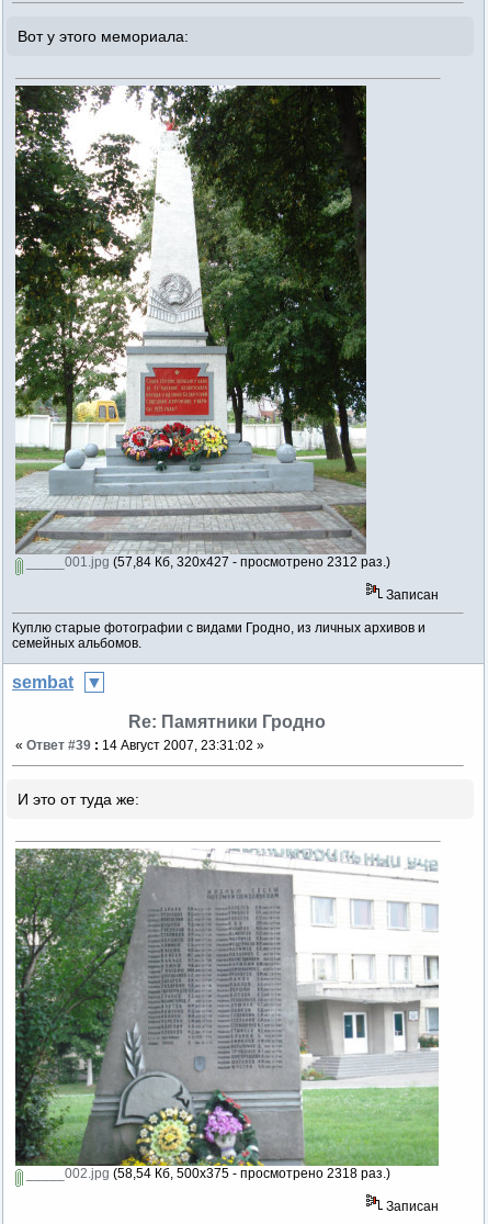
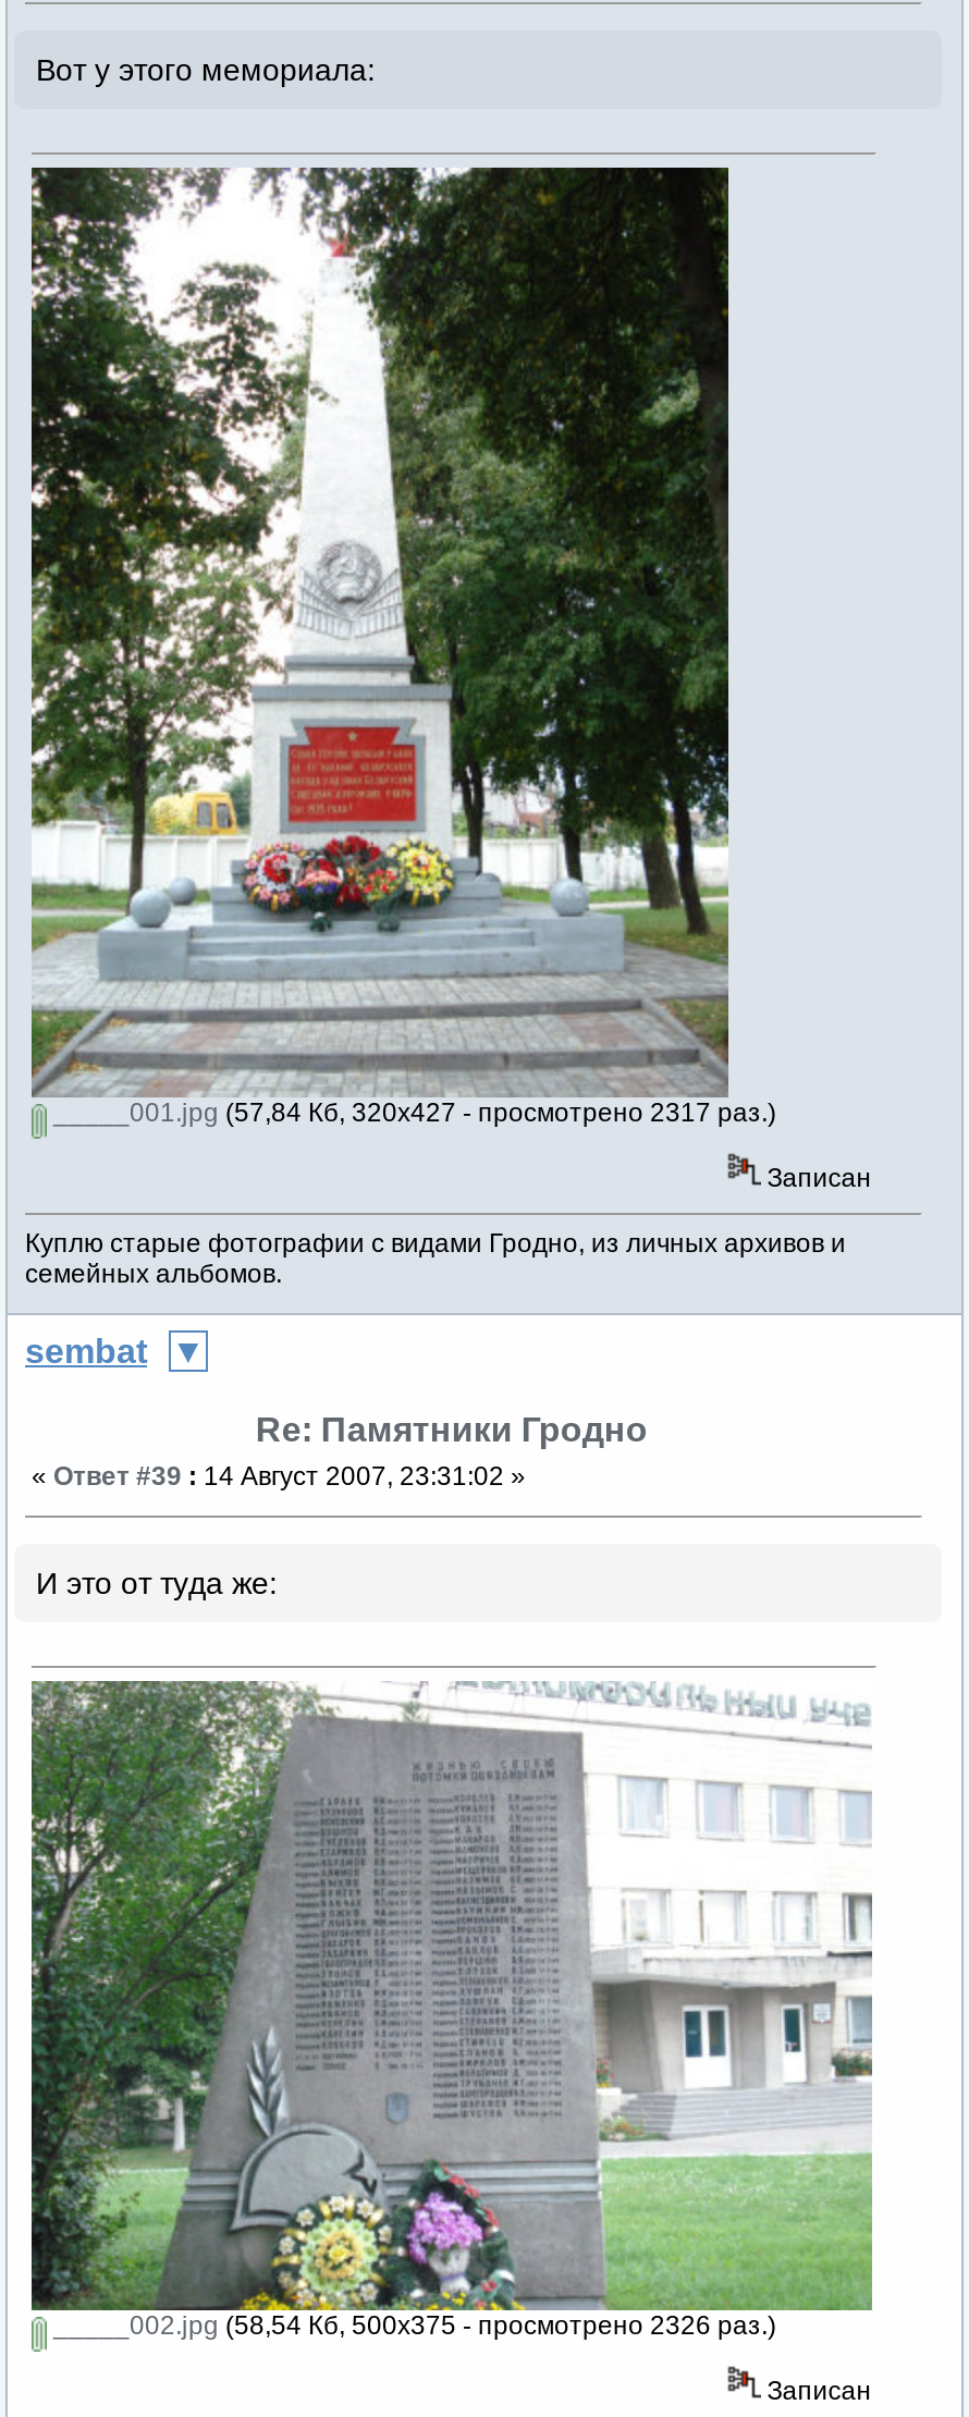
- _____001.jpg (57,84 Кб, 320x427 - просмотрено 2312 раз.)
+ _____001.jpg (57,84 Кб, 320x427 - просмотрено 2317 раз.)

- _____002.jpg(58,54 Кб, 500x375 - просмотрено 2318 раз.)
+ _____002.jpg(58,54 Кб, 500x375 - просмотрено 2326 раз.)
